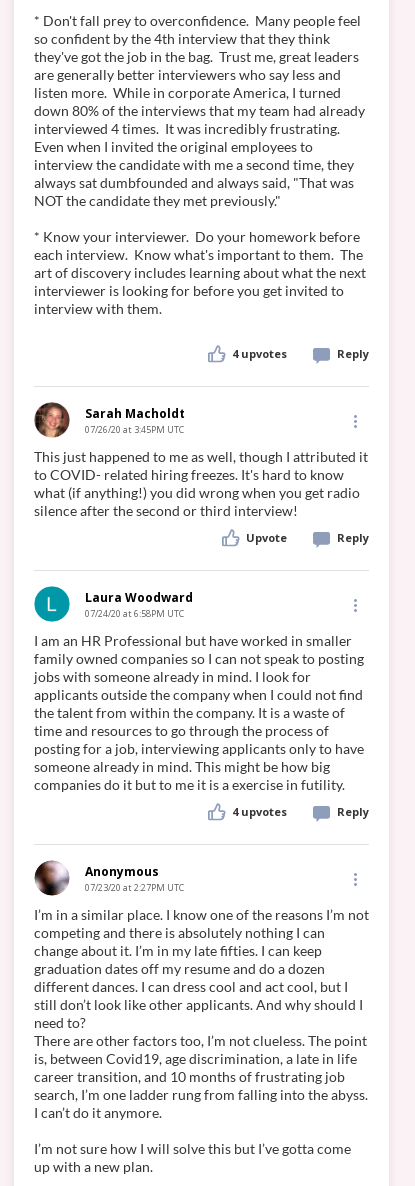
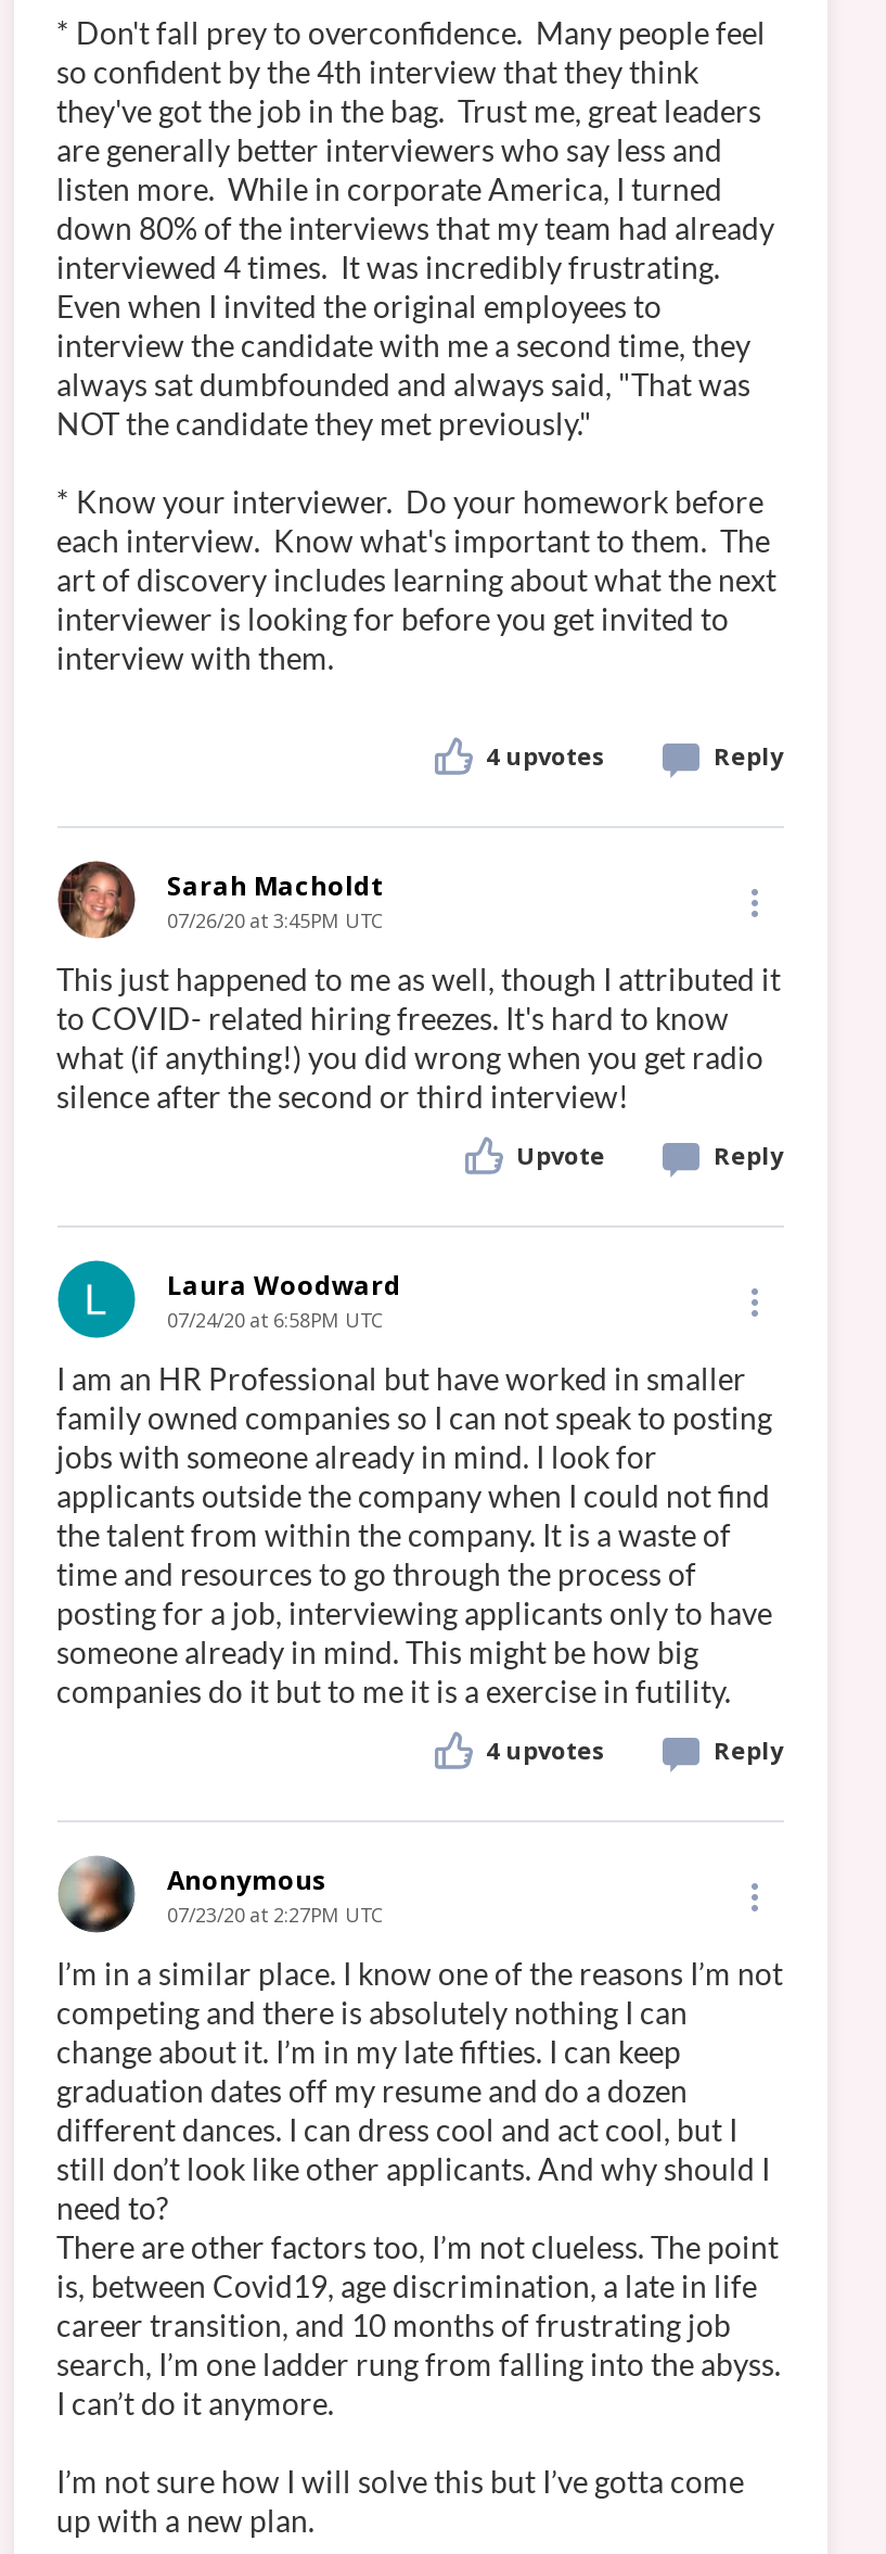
- [image]
+ [image]
